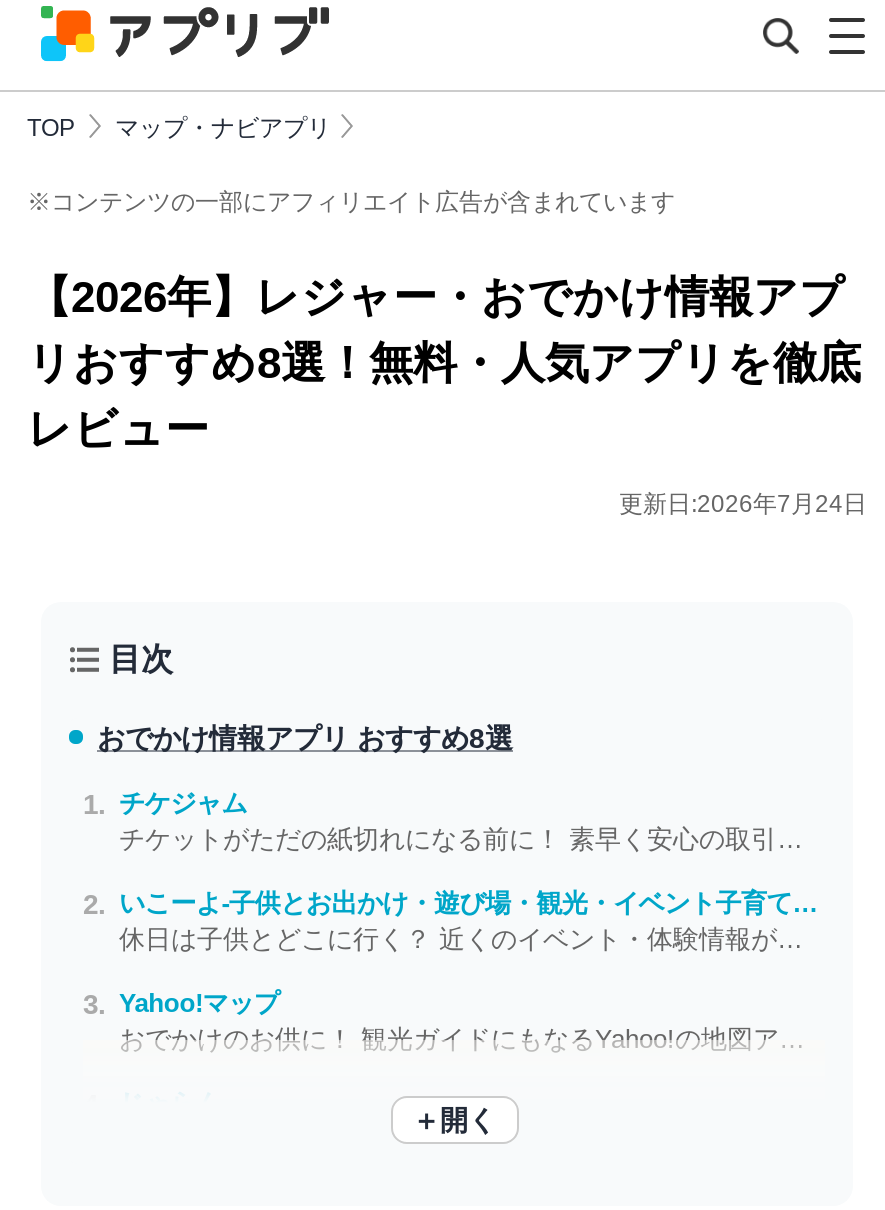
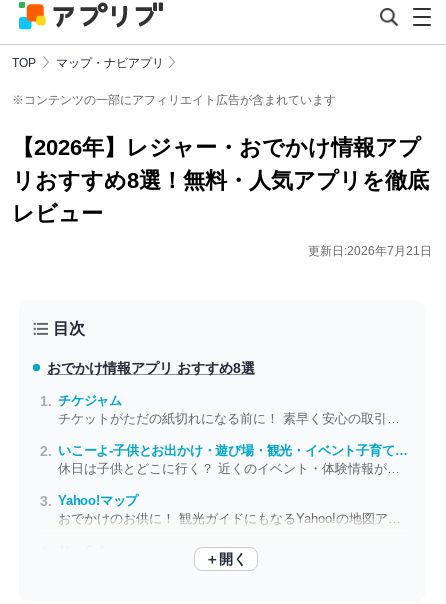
- 更新日:2026年7月24日
+ 更新日:2026年7月21日
